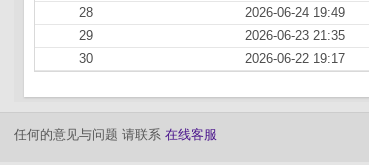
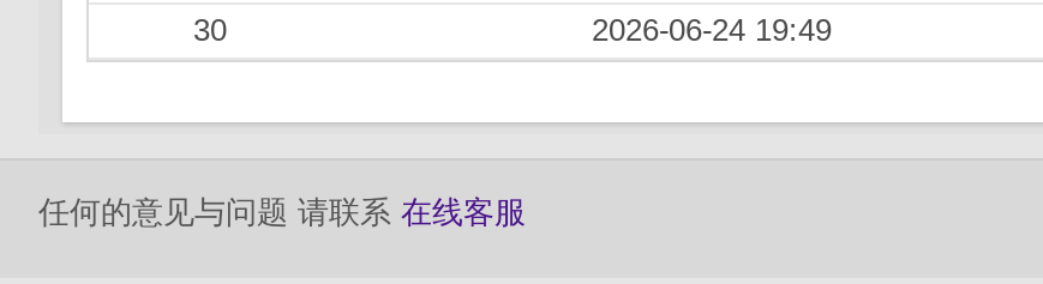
- 28
+ 30

- 29
- 2026-06-23 21:35
- 30
- 2026-06-22 19:17
